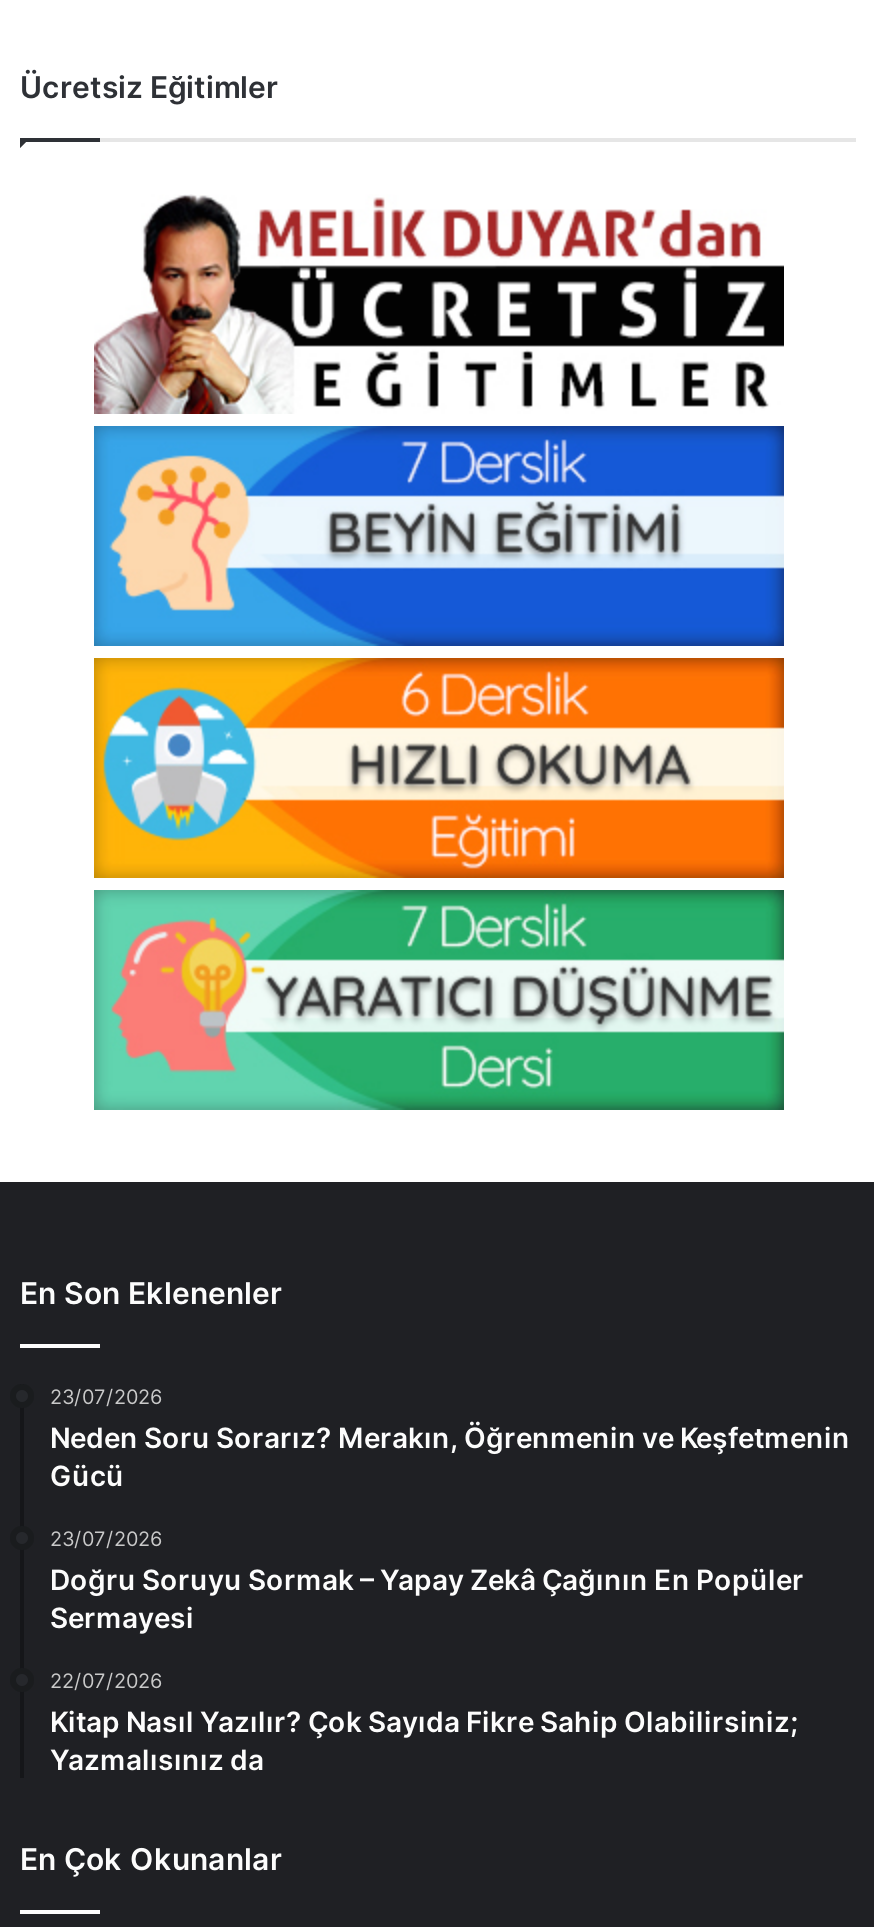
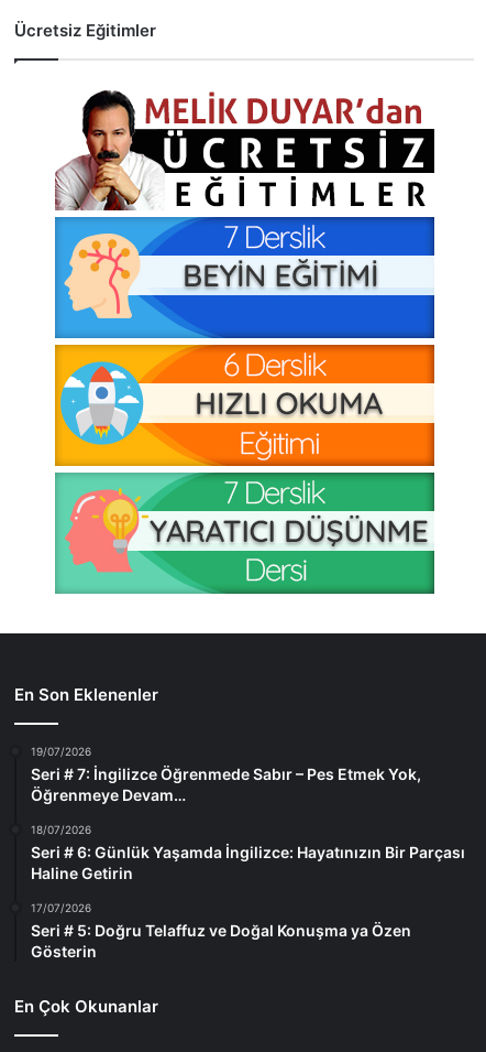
- 23/07/2026
- Neden Soru Sorarız? Merakın, Öğrenmenin ve Keşfetmenin
- Gücü
+ 19/07/2026
+ Seri # 7: İngilizce Öğrenmede Sabır – Pes Etmek Yok,
+ Öğrenmeye Devam…

- 23/07/2026
- Doğru Soruyu Sormak – Yapay Zekâ Çağının En Popüler
- Sermayesi
+ 18/07/2026
+ Seri # 6: Günlük Yaşamda İngilizce: Hayatınızın Bir Parçası
+ Haline Getirin

- 22/07/2026
- Kitap Nasıl Yazılır? Çok Sayıda Fikre Sahip Olabilirsiniz;
- Yazmalısınız da
+ 17/07/2026
+ Seri # 5: Doğru Telaffuz ve Doğal Konuşma ya Özen
+ Gösterin
